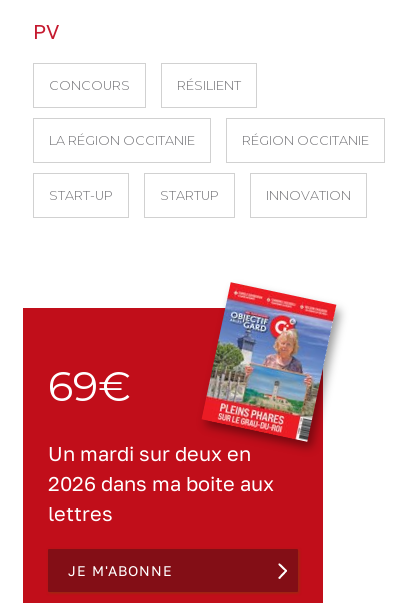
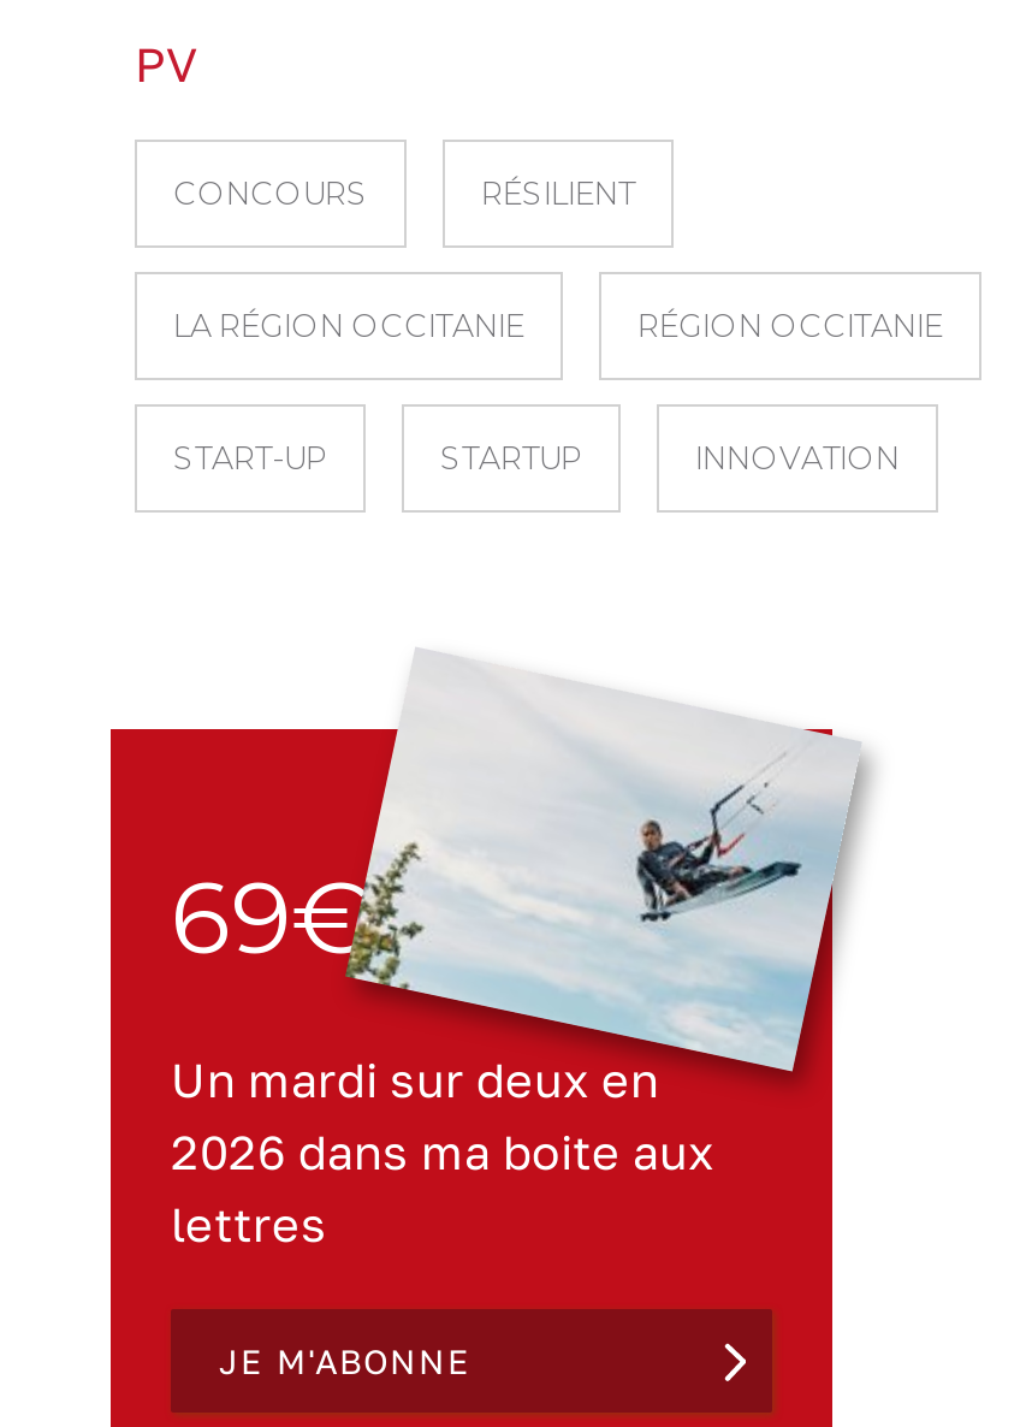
- [image]
+ [image]
